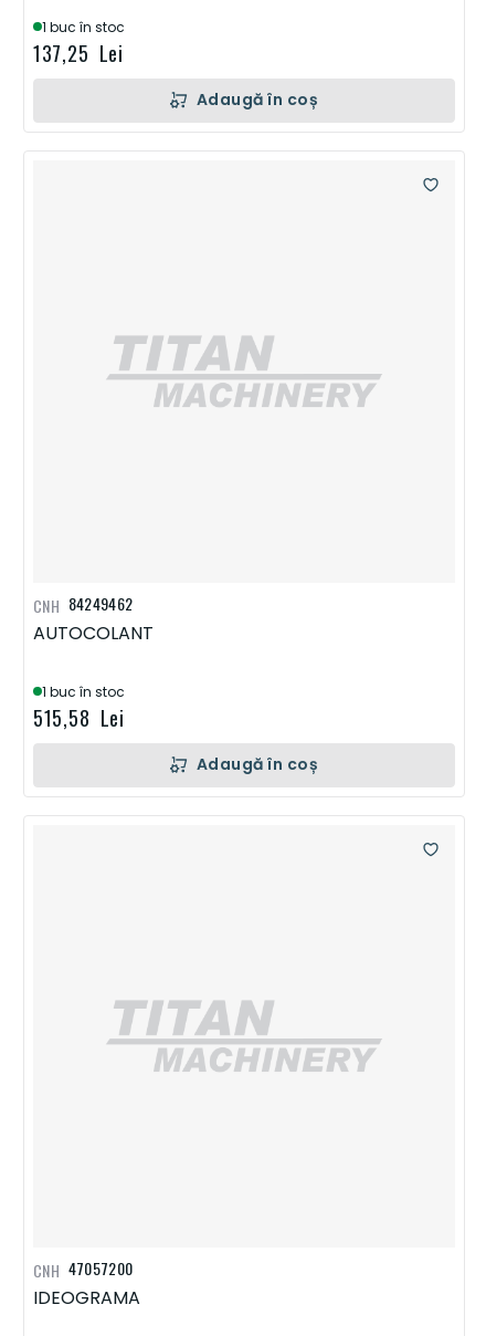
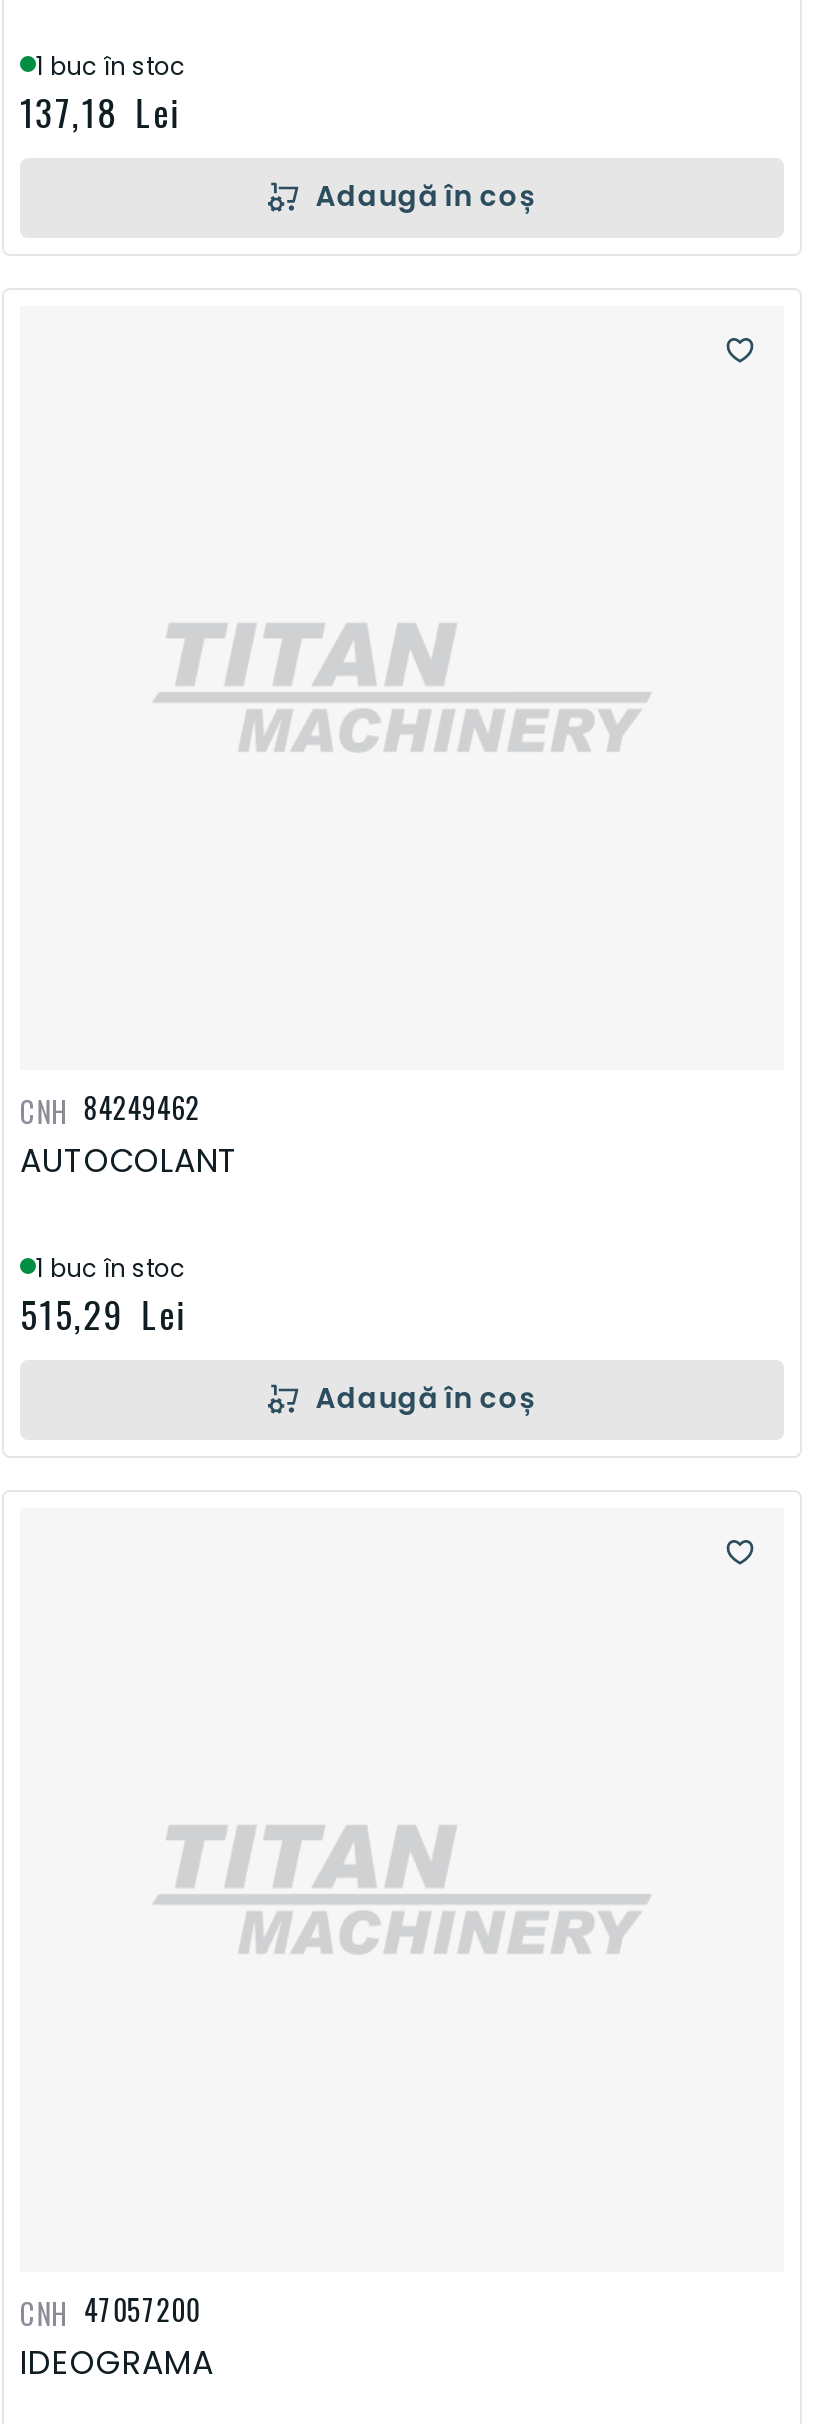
- 137,25 Lei
+ 137,18 Lei

- 515,58 Lei
+ 515,29 Lei
